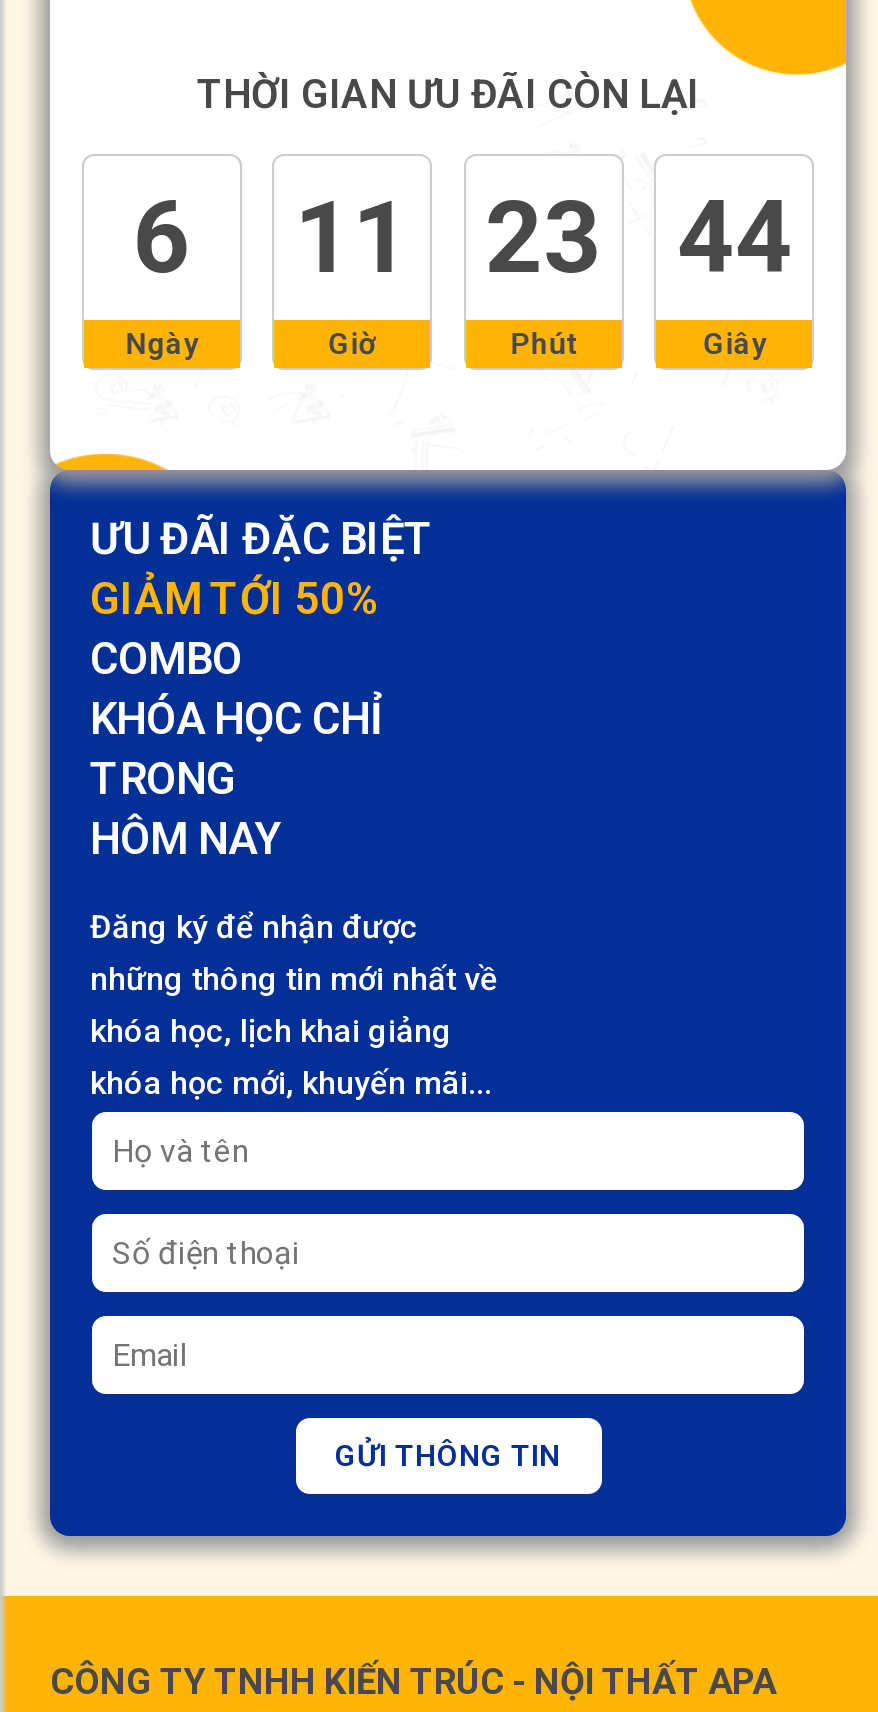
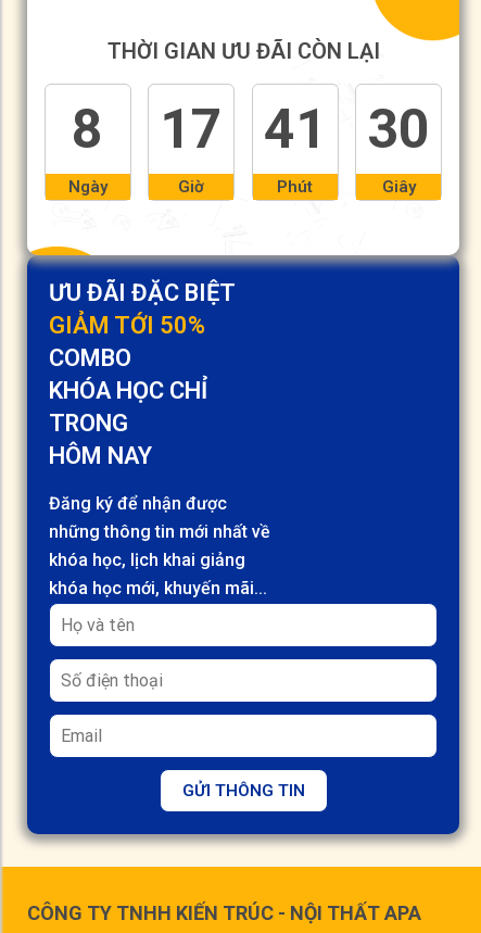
- 6
+ 8

- 11
+ 17

- 23
+ 41

- 44
+ 30
